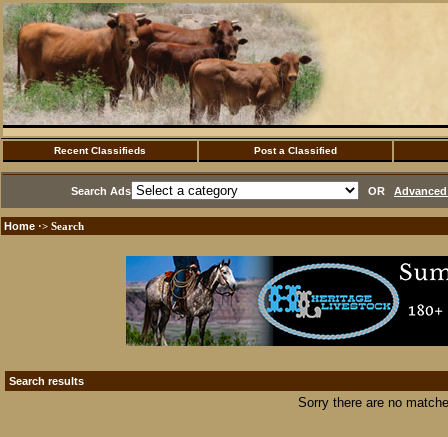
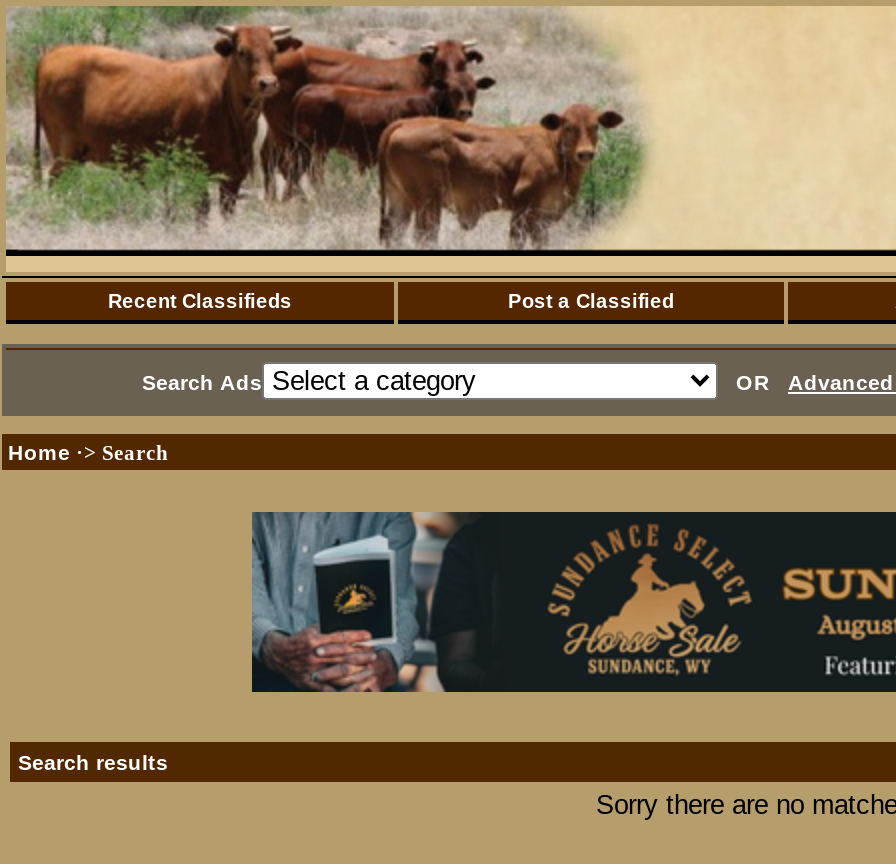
- [image]
+ [image]
